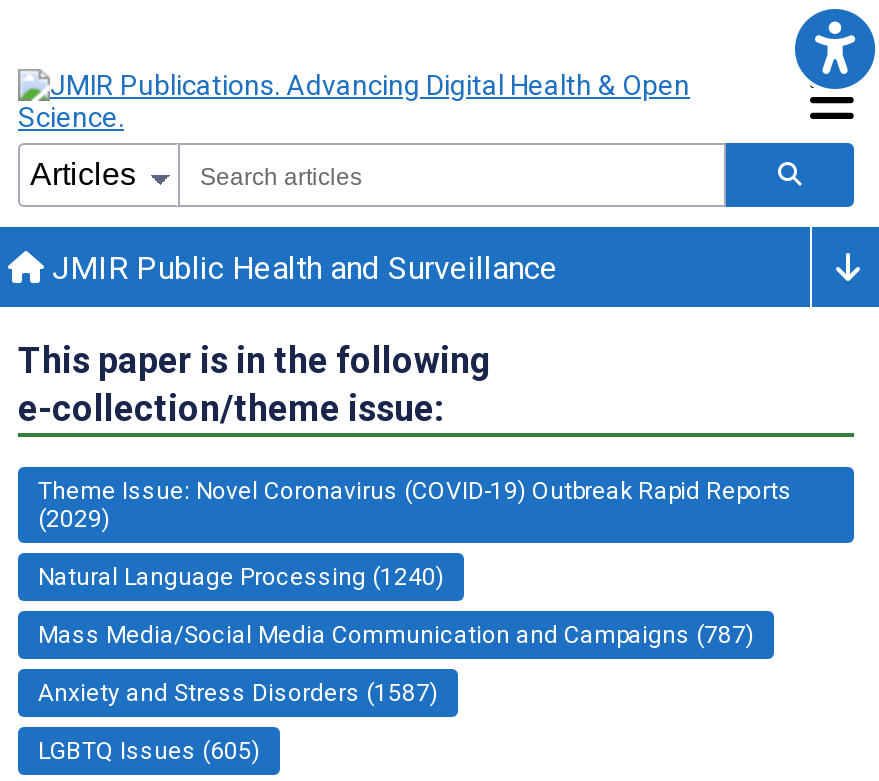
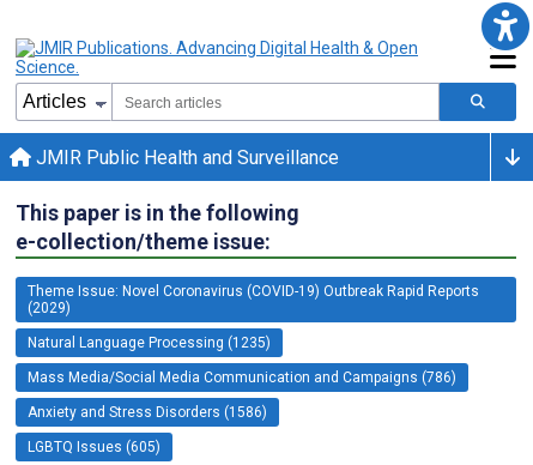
- Natural Language Processing (1240)
+ Natural Language Processing (1235)

- Mass Media/Social Media Communication and Campaigns (787)
+ Mass Media/Social Media Communication and Campaigns (786)

- Anxiety and Stress Disorders (1587)
+ Anxiety and Stress Disorders (1586)
